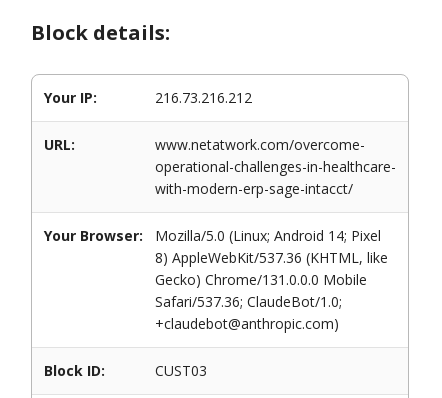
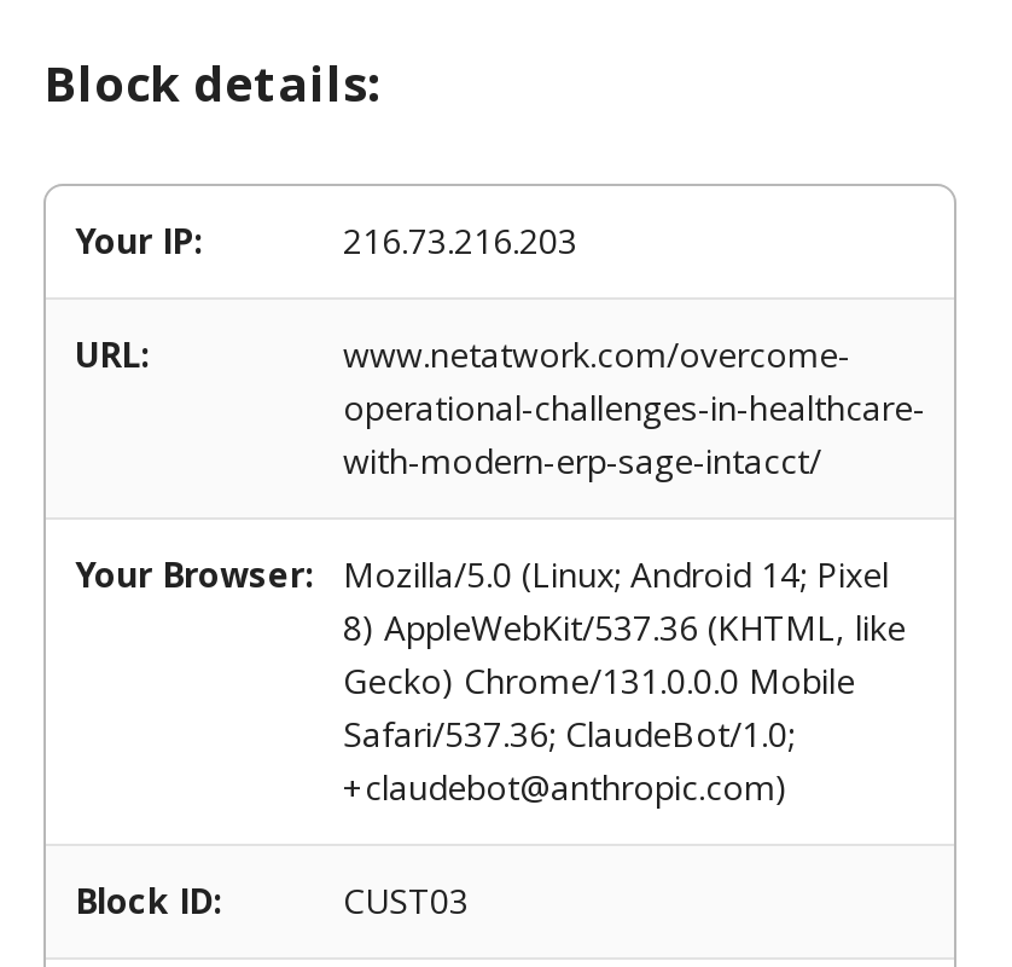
- 216.73.216.212
+ 216.73.216.203
